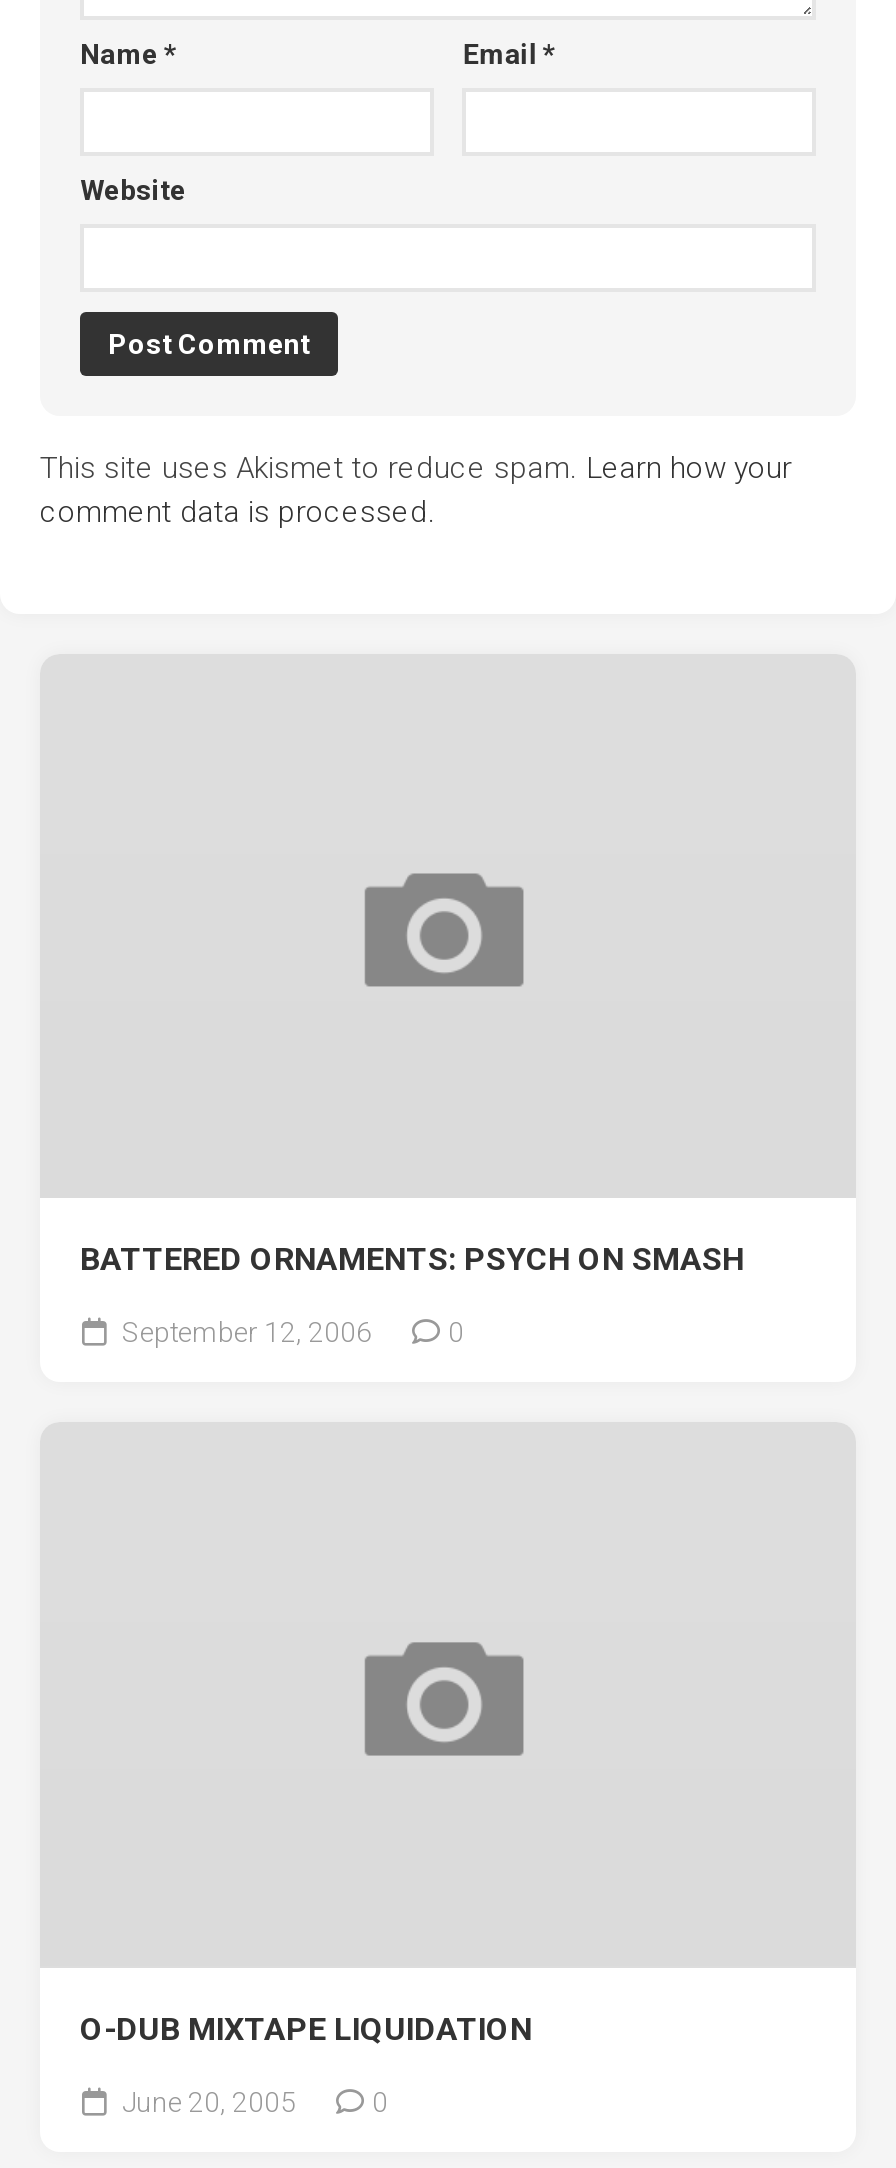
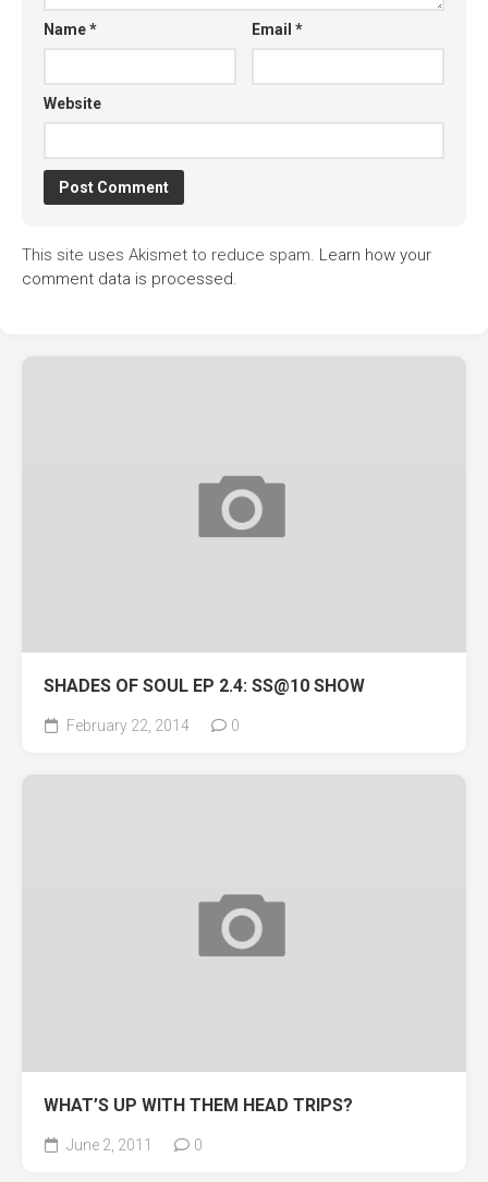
- BATTERED ORNAMENTS: PSYCH ON SMASH
+ SHADES OF SOUL EP 2.4: SS@10 SHOW

- September 12, 2006
+ February 22, 2014

- O-DUB MIXTAPE LIQUIDATION
+ WHAT’S UP WITH THEM HEAD TRIPS?

- June 20, 2005
+ June 2, 2011
